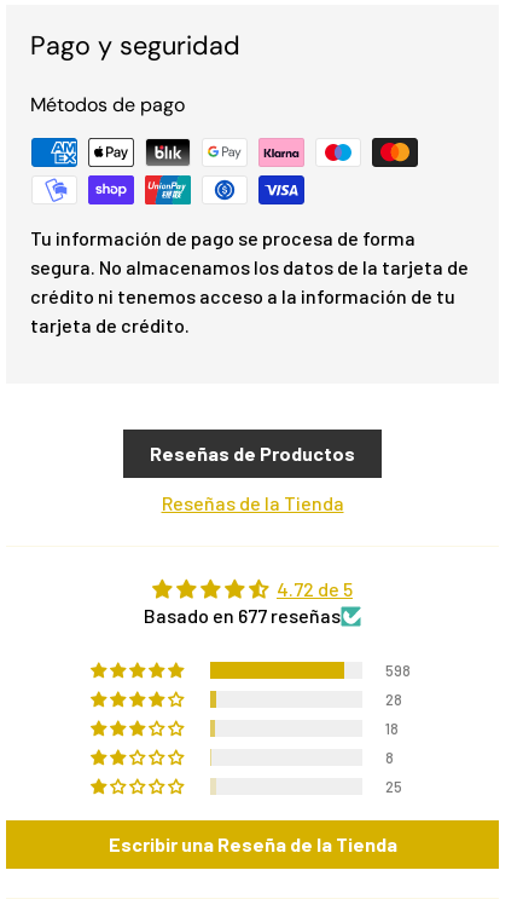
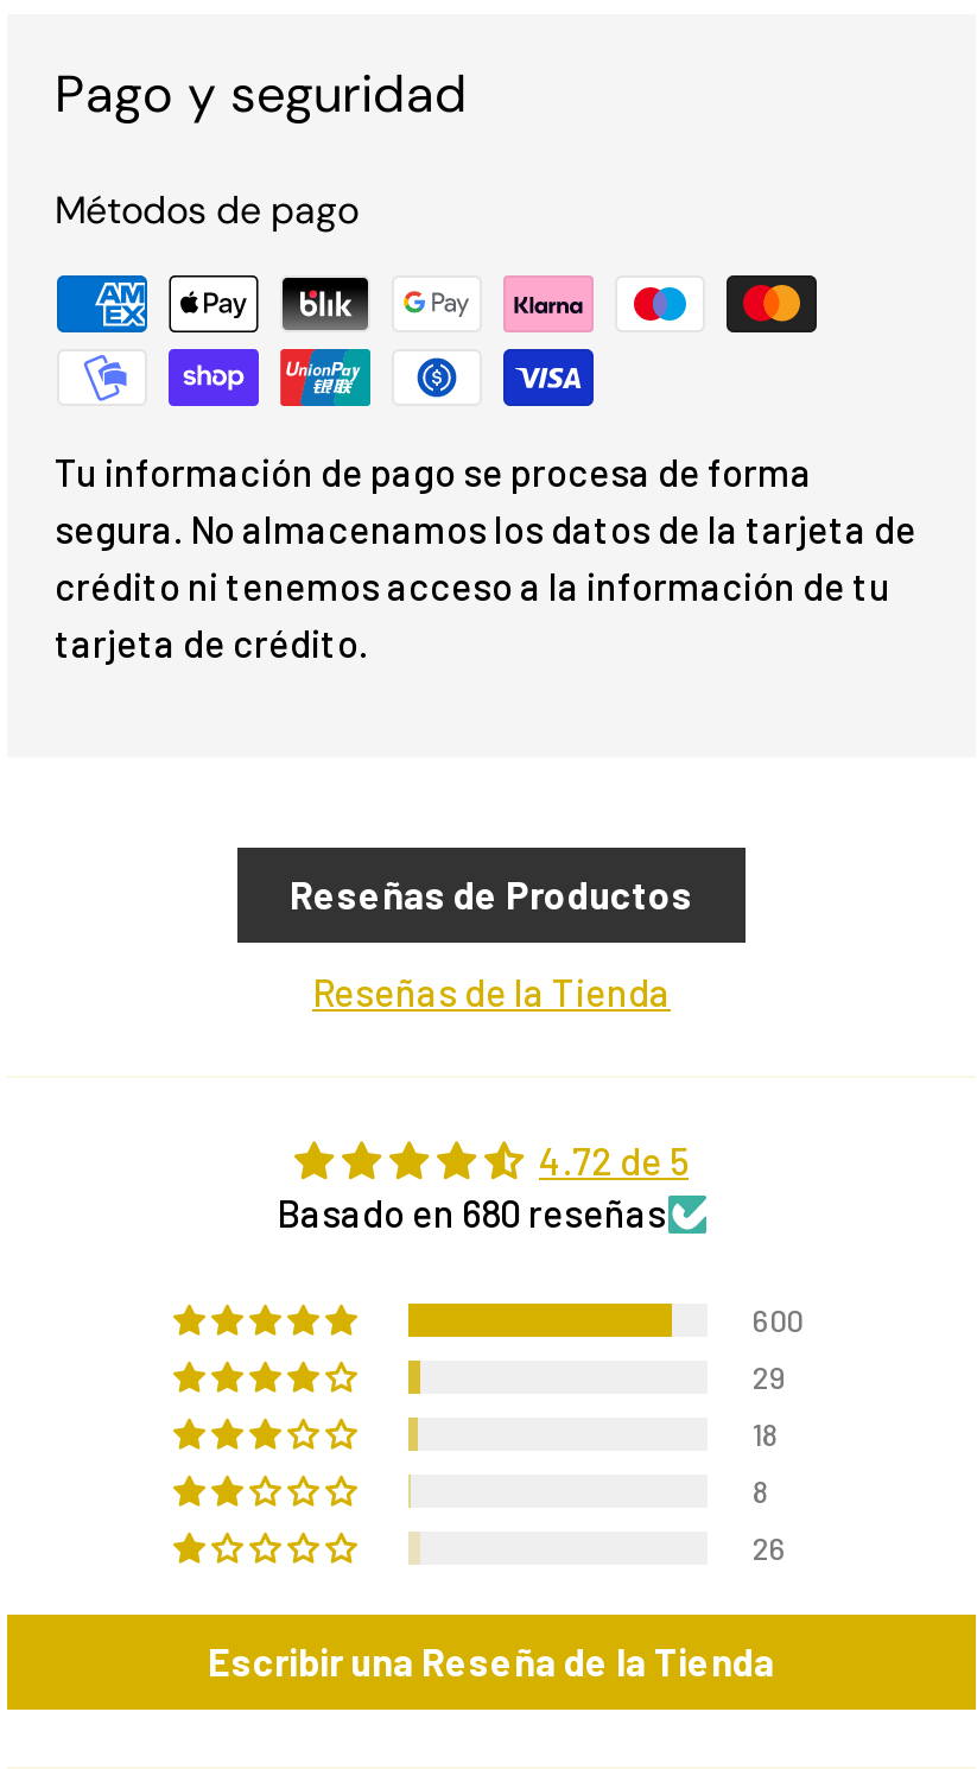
- Basado en 677 reseñas
+ Basado en 680 reseñas

- 598
+ 600

- 28
+ 29

- 25
+ 26
